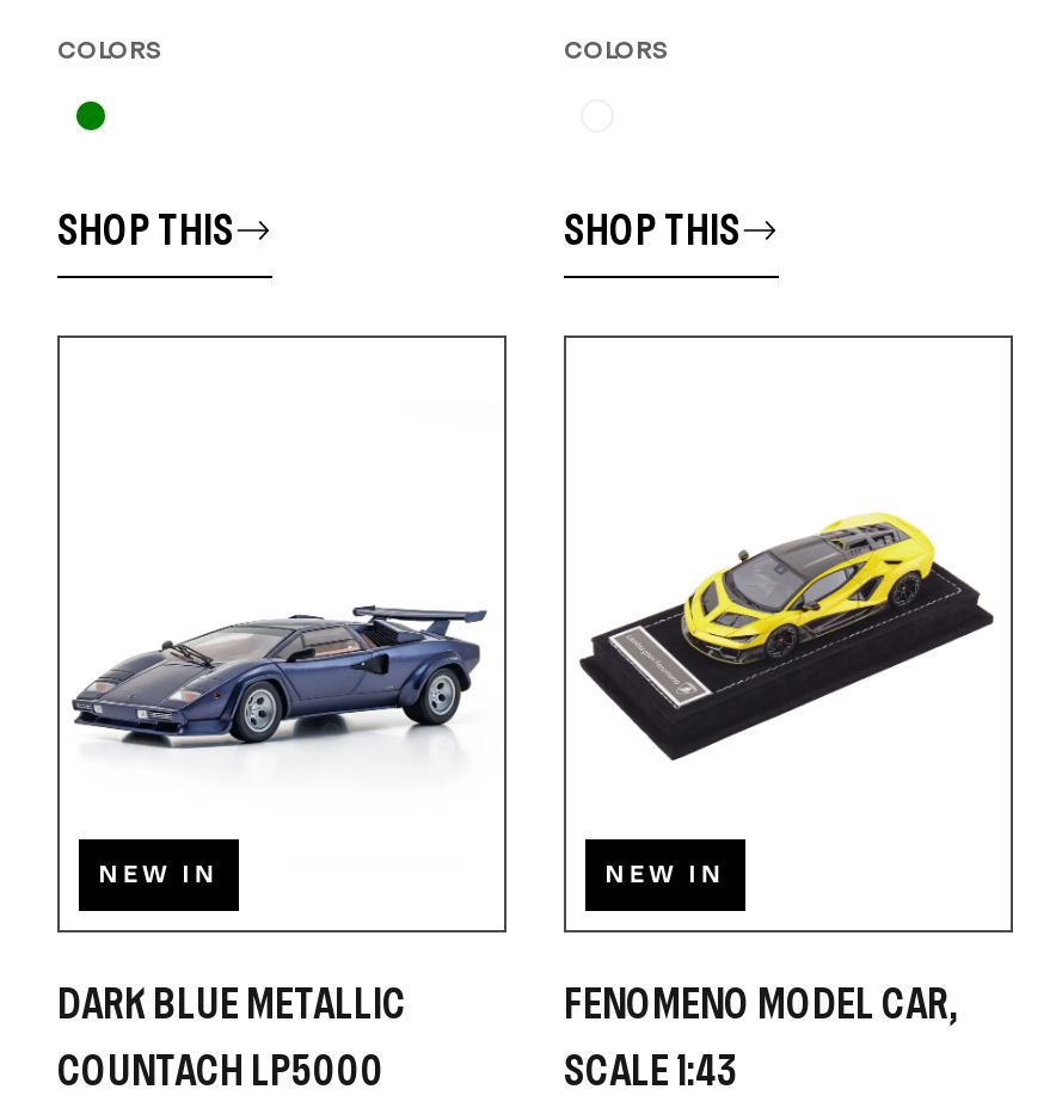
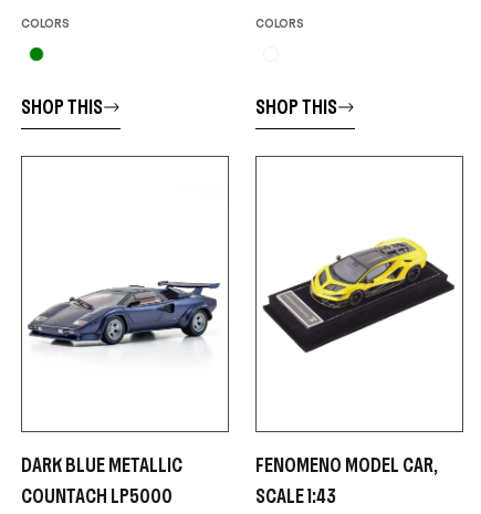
- NEW IN

- NEW IN
